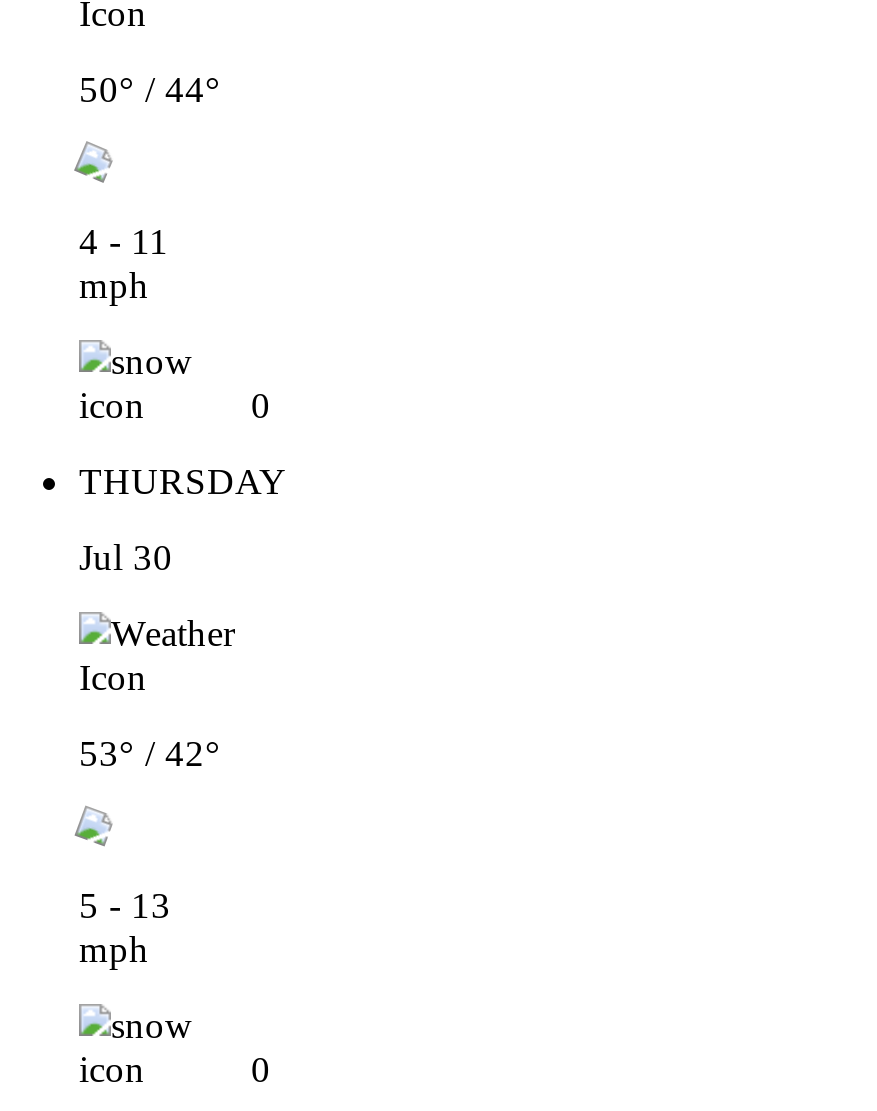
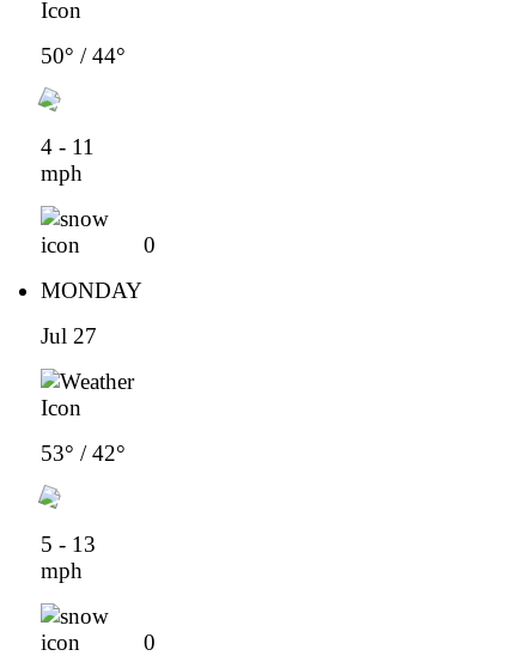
- THURSDAY
+ MONDAY

- Jul 30
+ Jul 27
